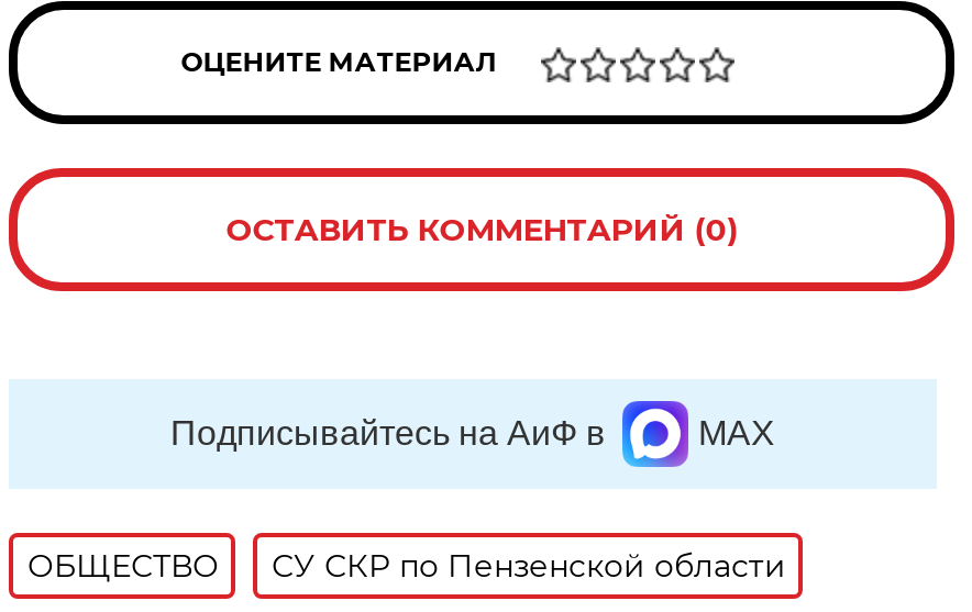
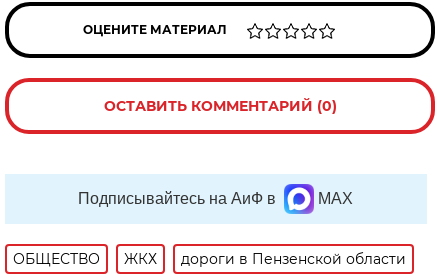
- СУ СКР по Пензенской области
+ ЖКХ
+ дороги в Пензенской области
